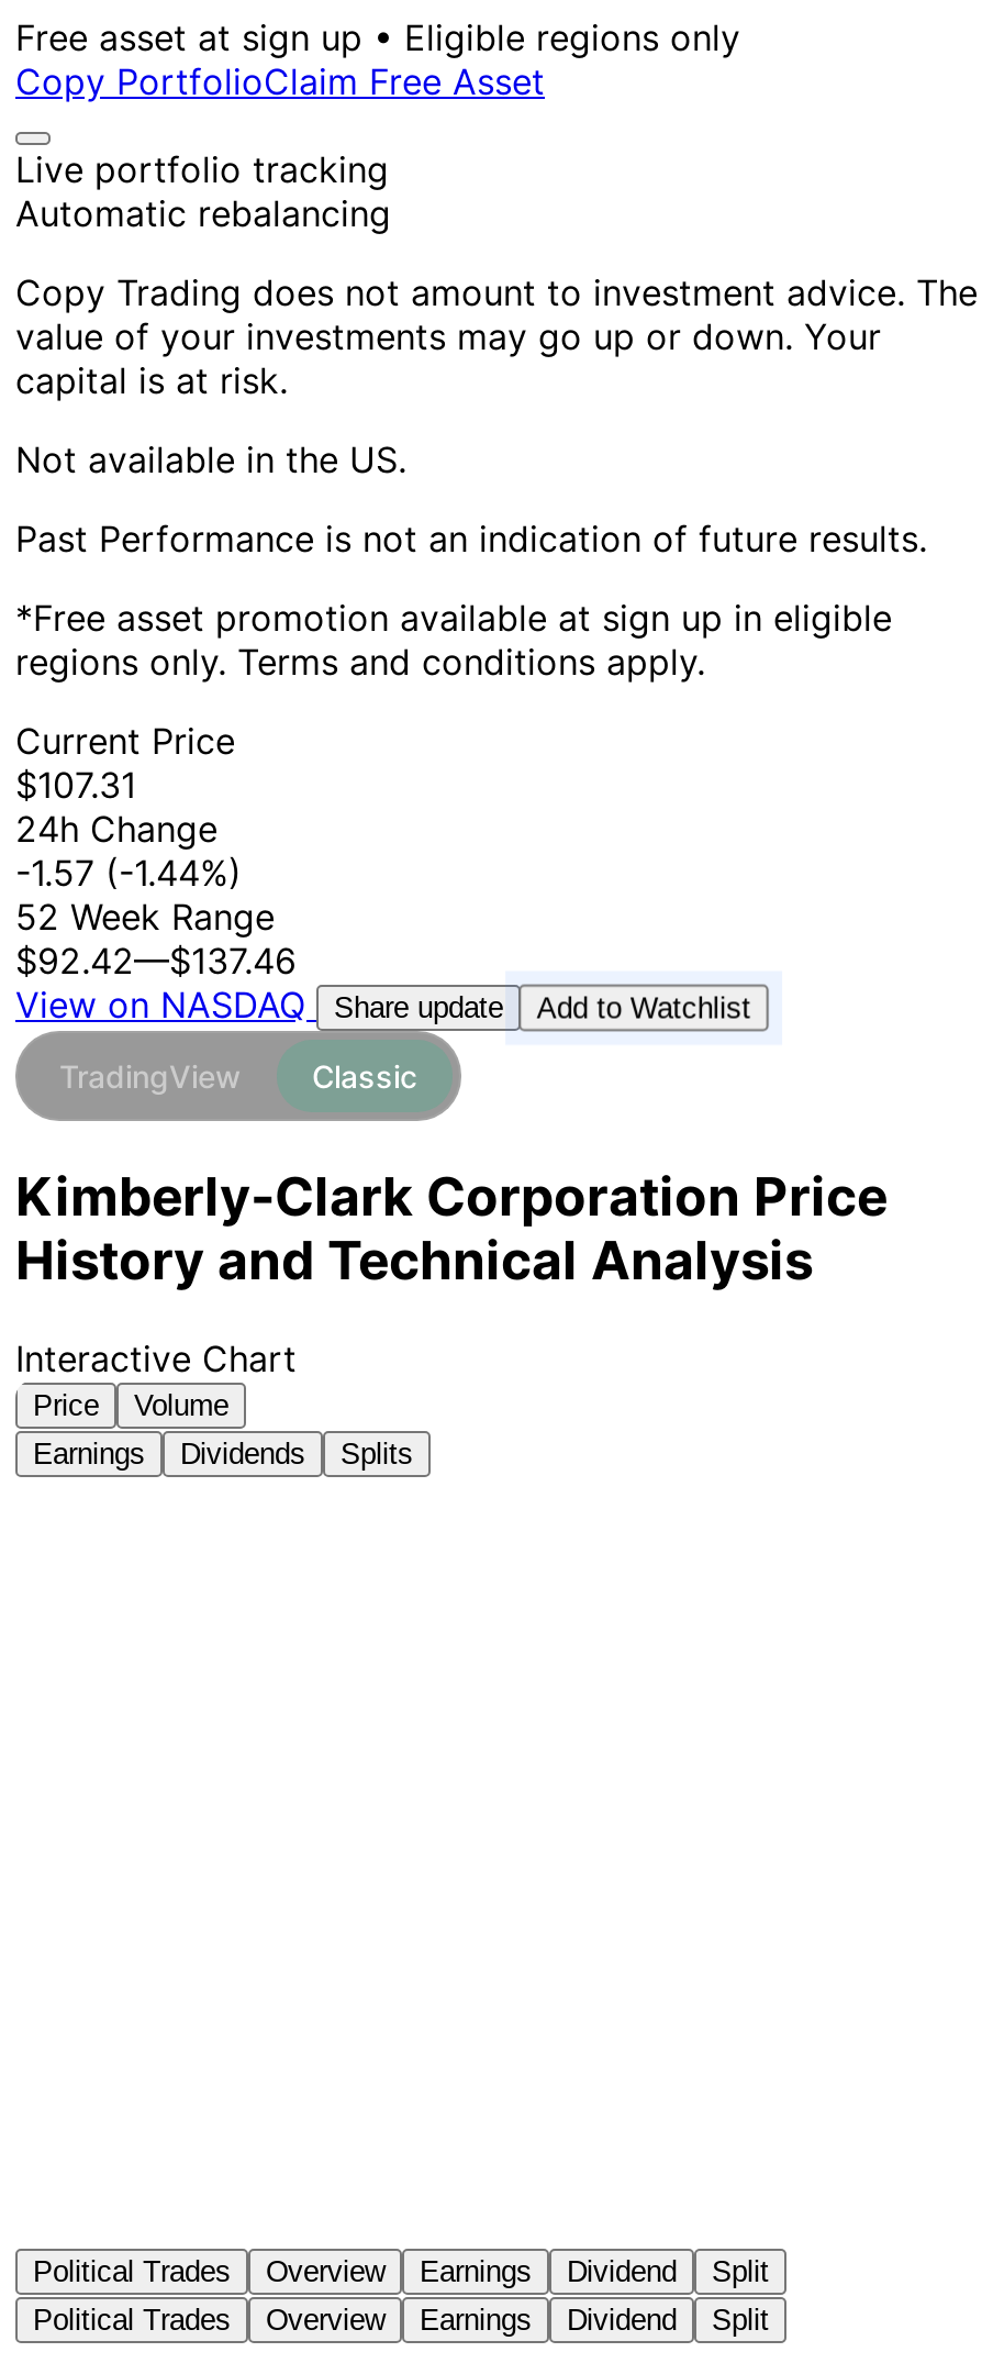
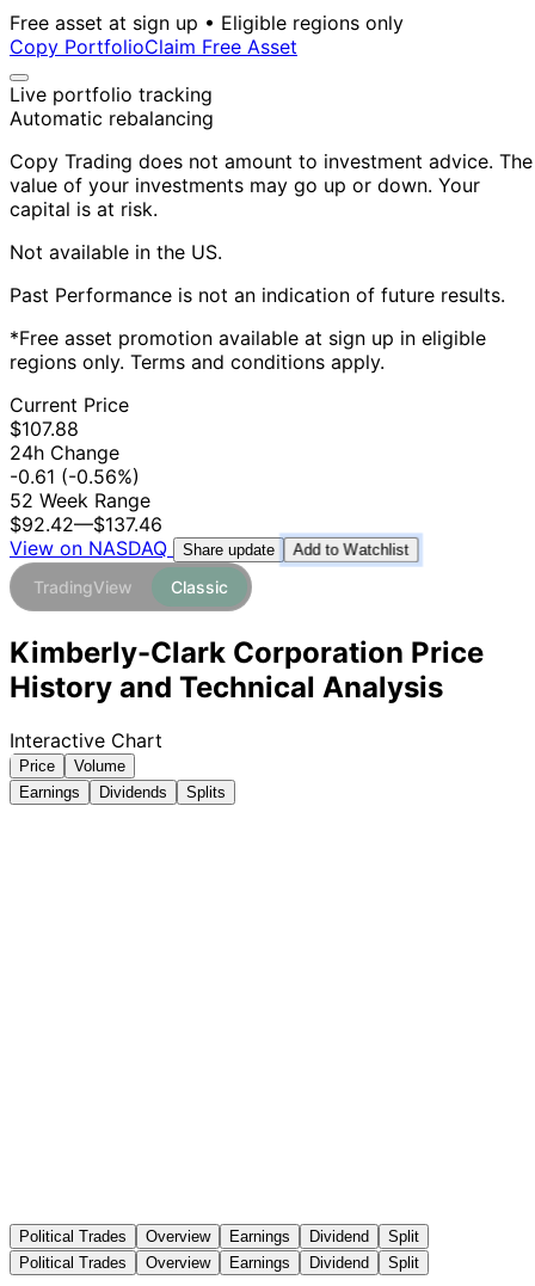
- $107.31
+ $107.88

- -1.57 (-1.44%)
+ -0.61 (-0.56%)
